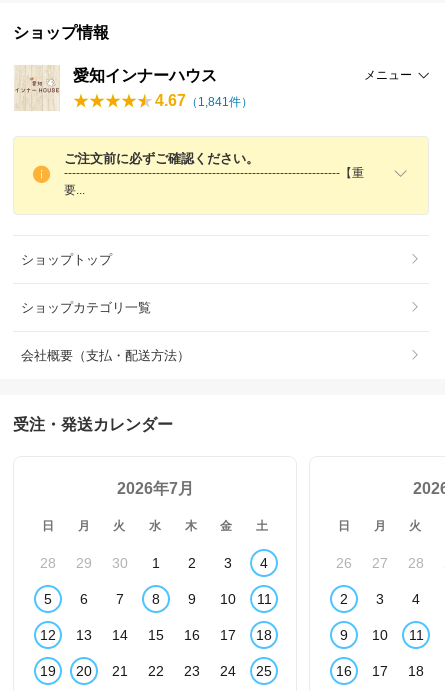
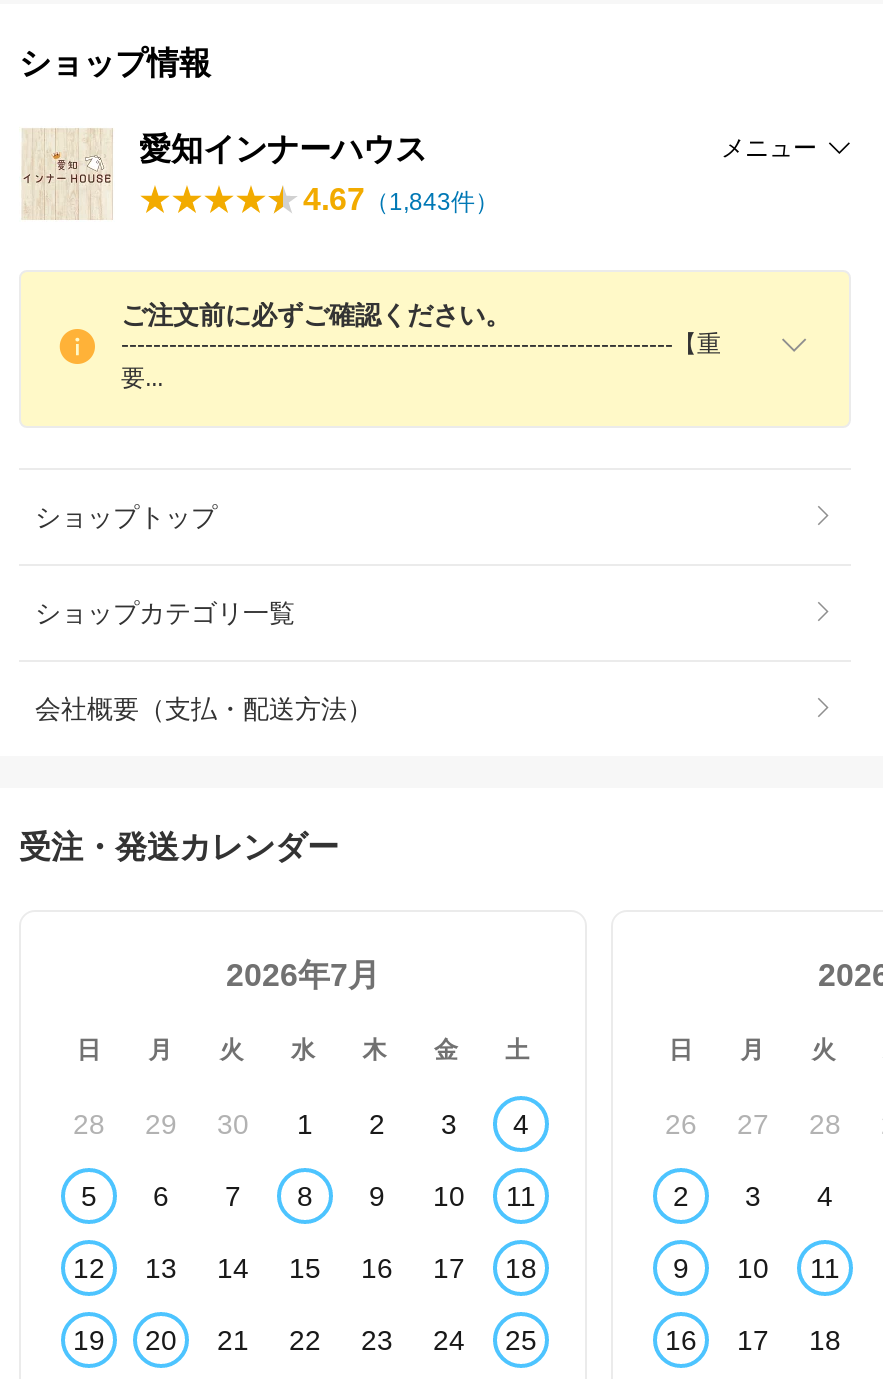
- 4.67（1,841件）
+ 4.67（1,843件）
